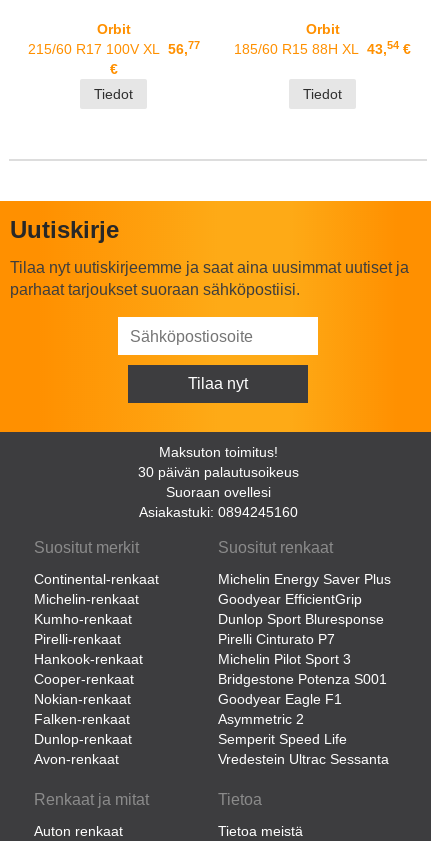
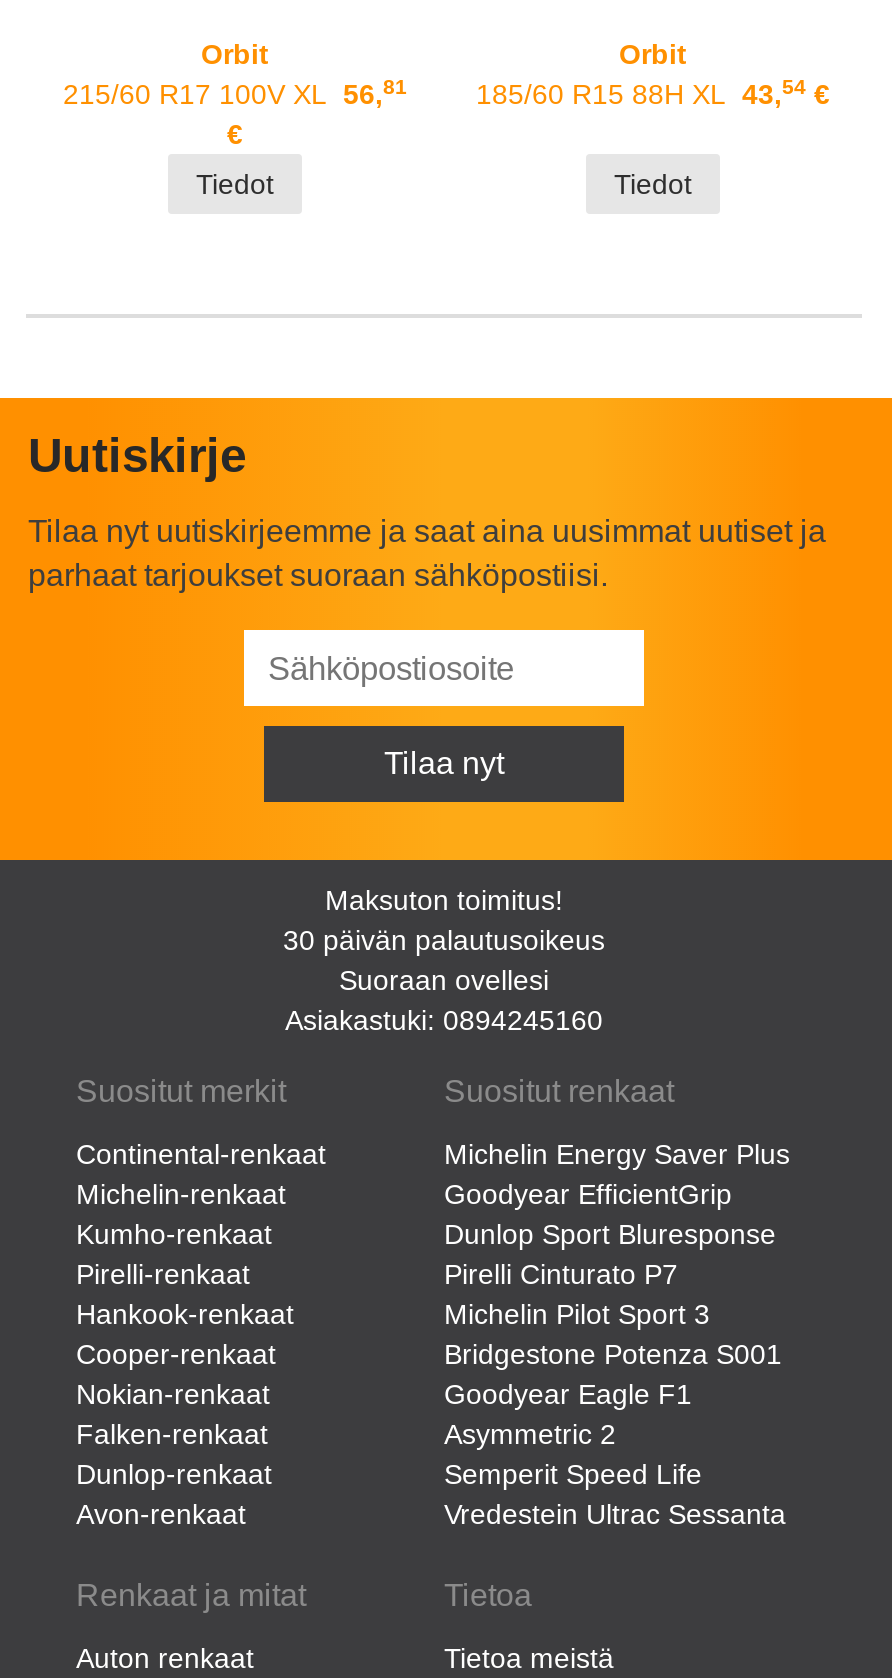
- 215/60 R17 100V XL 56,77 185/60 R15 88H XL 43,54 €
+ 215/60 R17 100V XL 56,81 185/60 R15 88H XL 43,54 €
